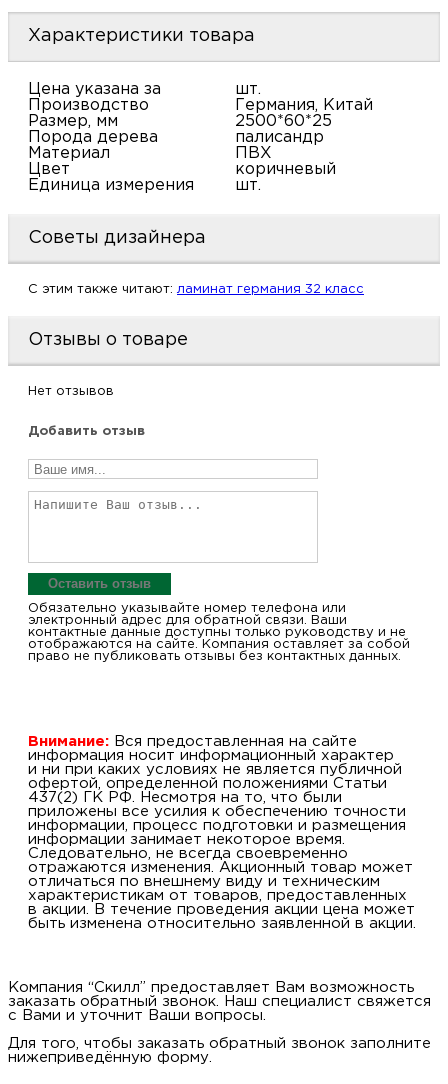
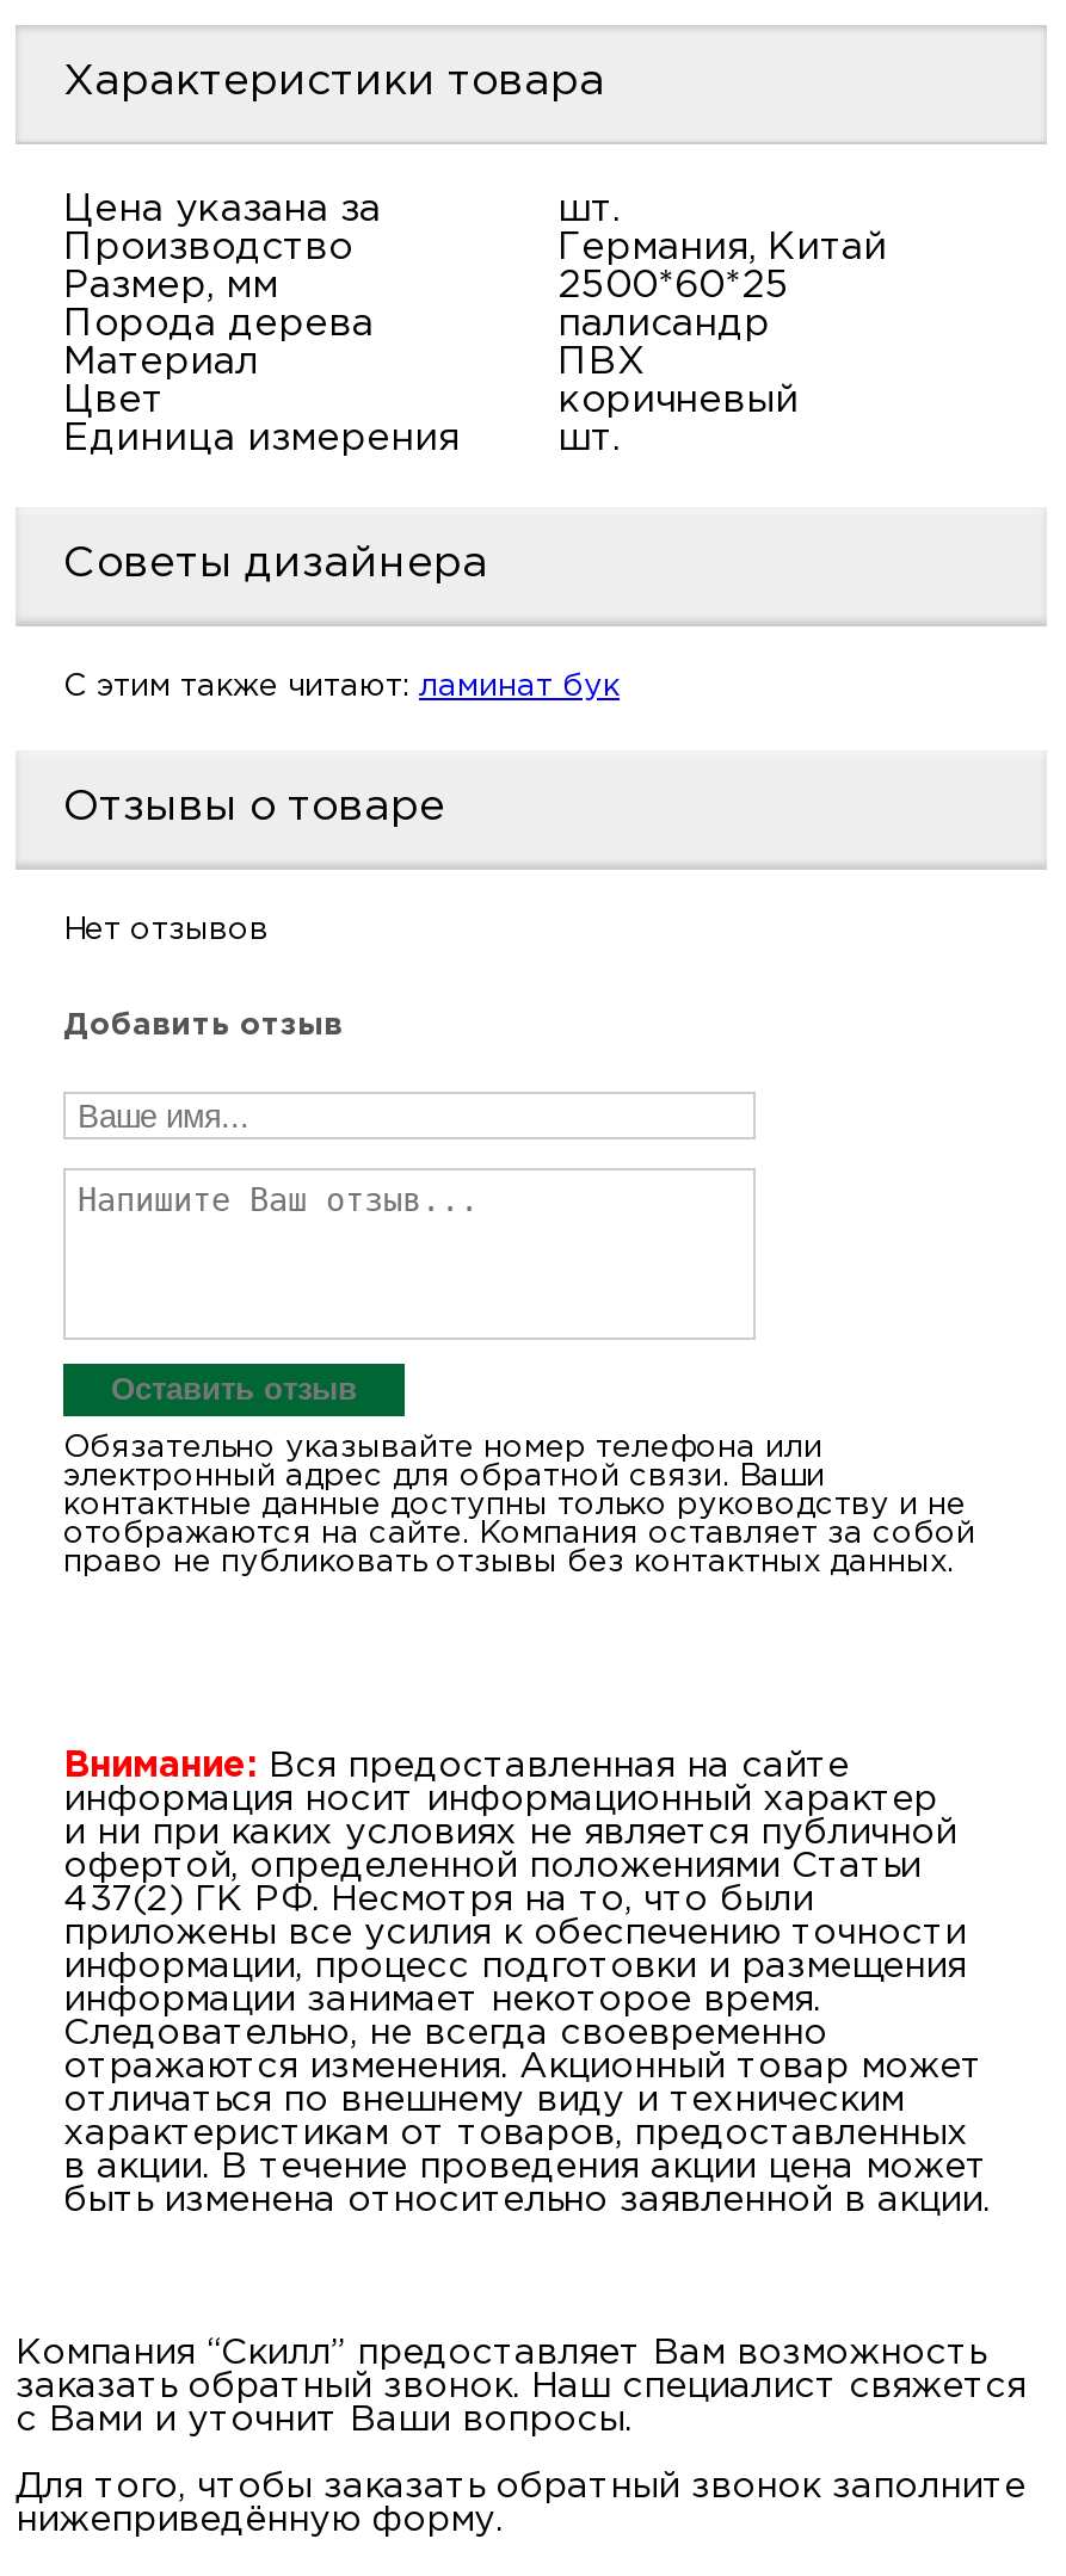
- C этим также читают: ламинат германия 32 класс
+ C этим также читают: ламинат бук
